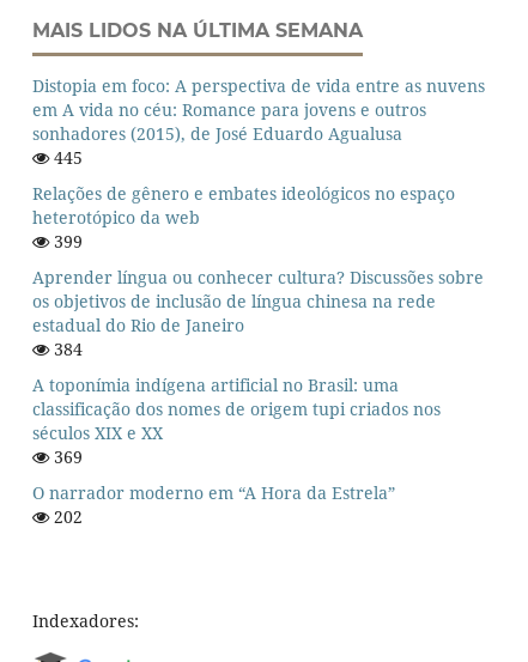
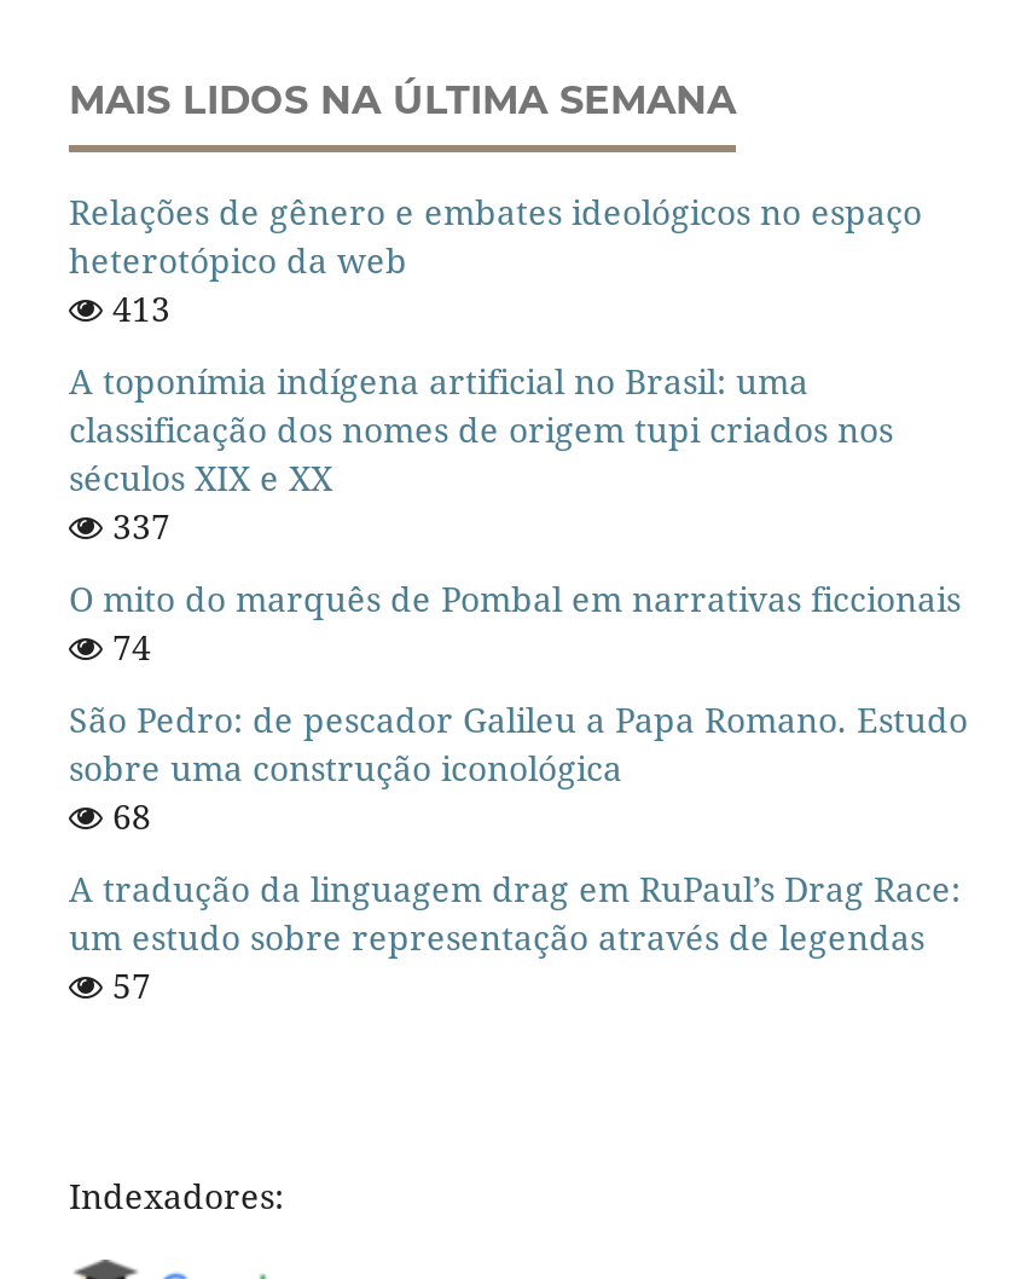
- Distopia em foco: A perspectiva de vida entre as nuvens
- em A vida no céu: Romance para jovens e outros
- sonhadores (2015), de José Eduardo Agualusa
- 445

moved up: Relações de gênero e embates ideológicos no espaço | heterotópico da web

- 399
- Aprender língua ou conhecer cultura? Discussões sobre
- os objetivos de inclusão de língua chinesa na rede
- estadual do Rio de Janeiro
- 384
+ 413

moved up: A toponímia indígena artificial no Brasil: uma | classificação dos nomes de origem tupi criados nos | séculos XIX e XX

- 369
- O narrador moderno em “A Hora da Estrela”
- 202
+ 337
+ O mito do marquês de Pombal em narrativas ficcionais
+ 74
+ São Pedro: de pescador Galileu a Papa Romano. Estudo
+ sobre uma construção iconológica
+ 68
+ A tradução da linguagem drag em RuPaul’s Drag Race:
+ um estudo sobre representação através de legendas
+ 57
